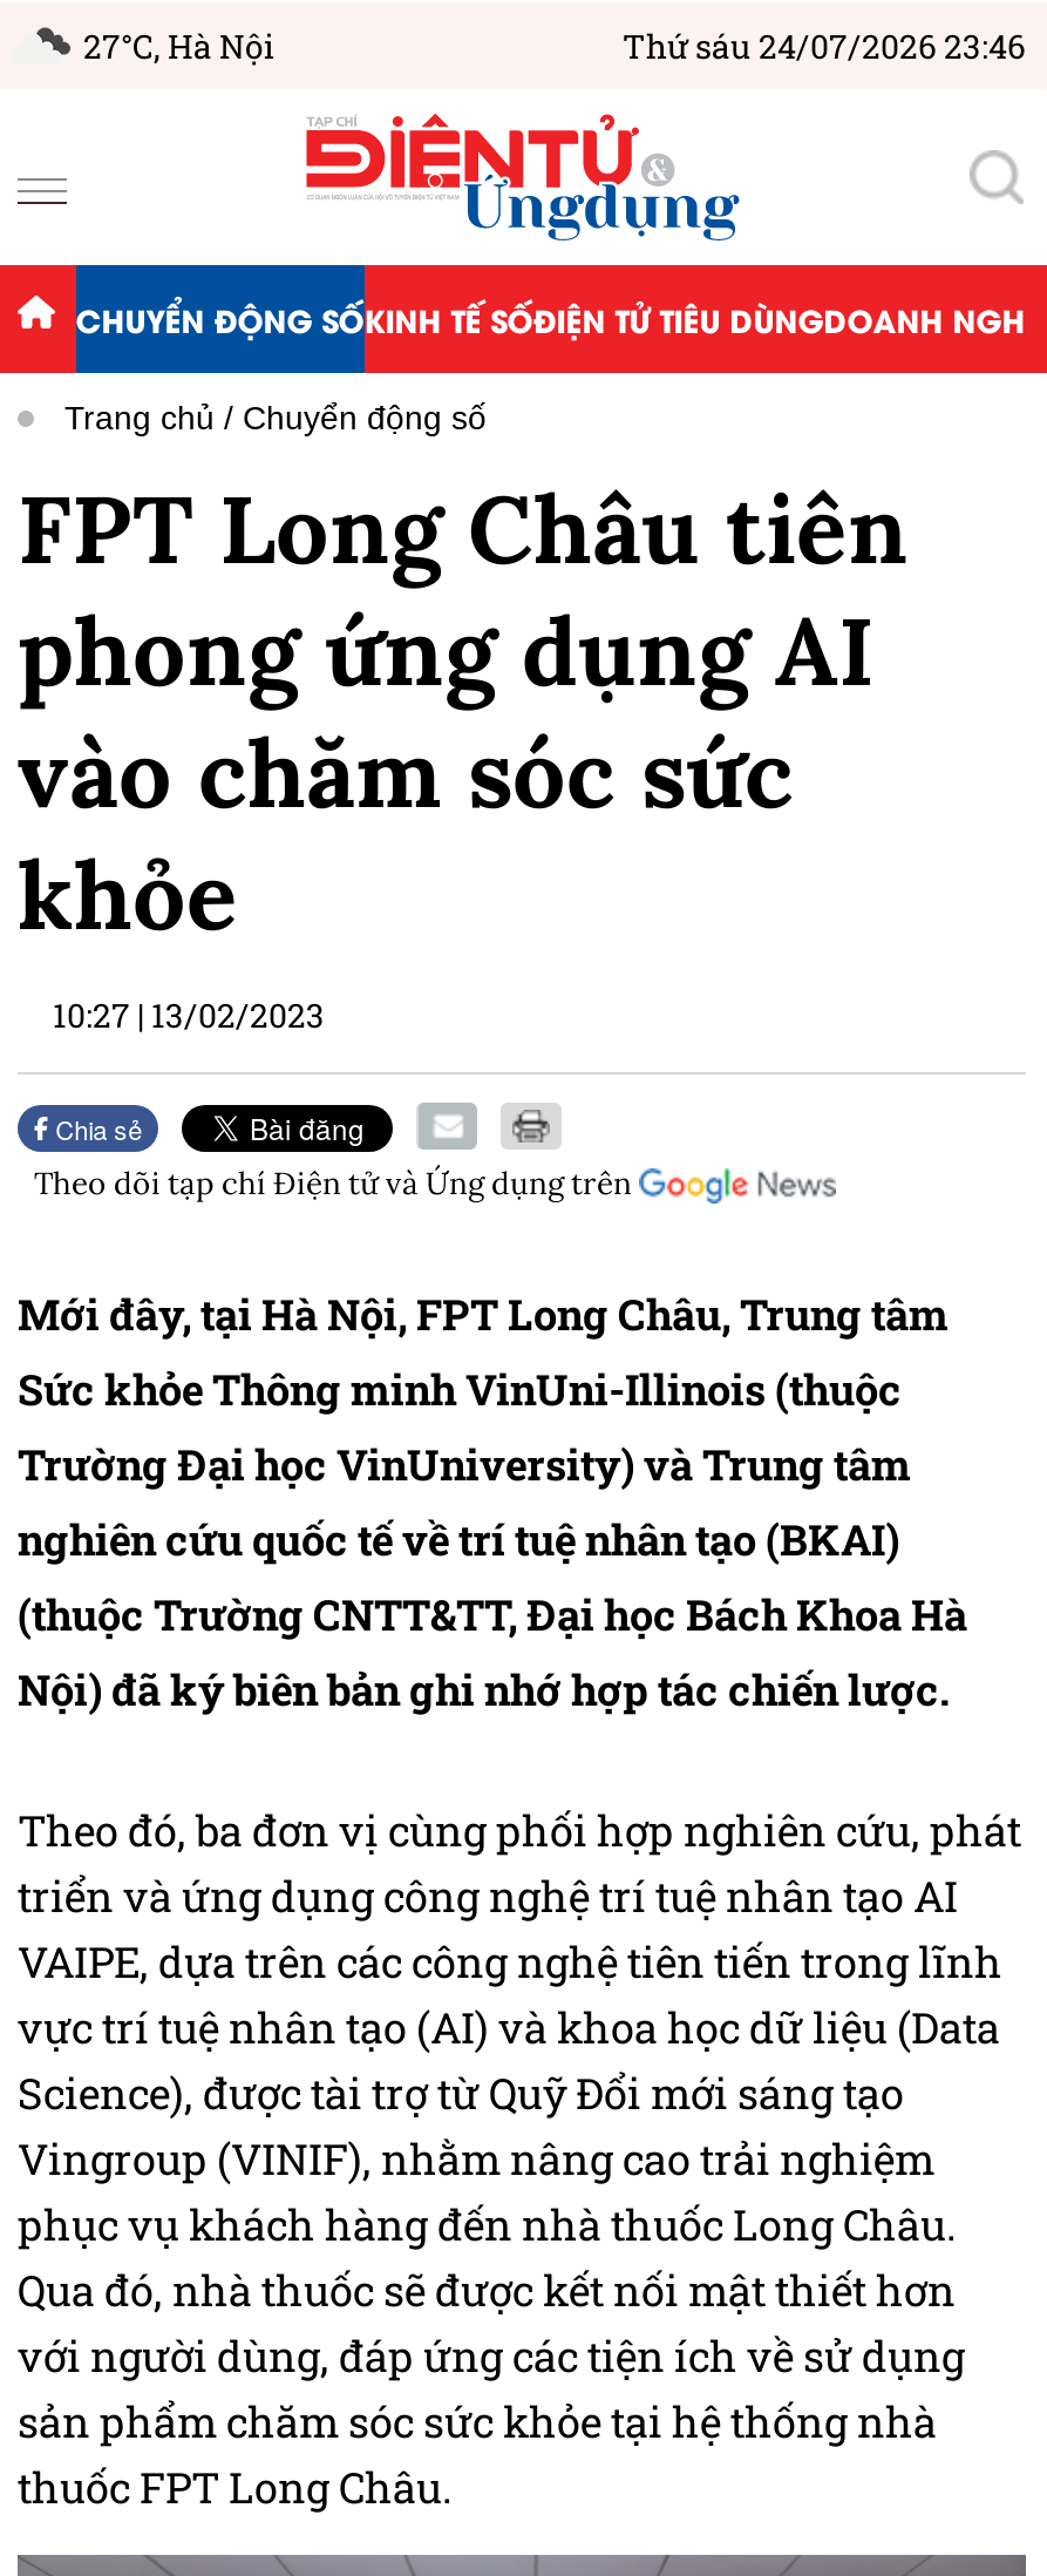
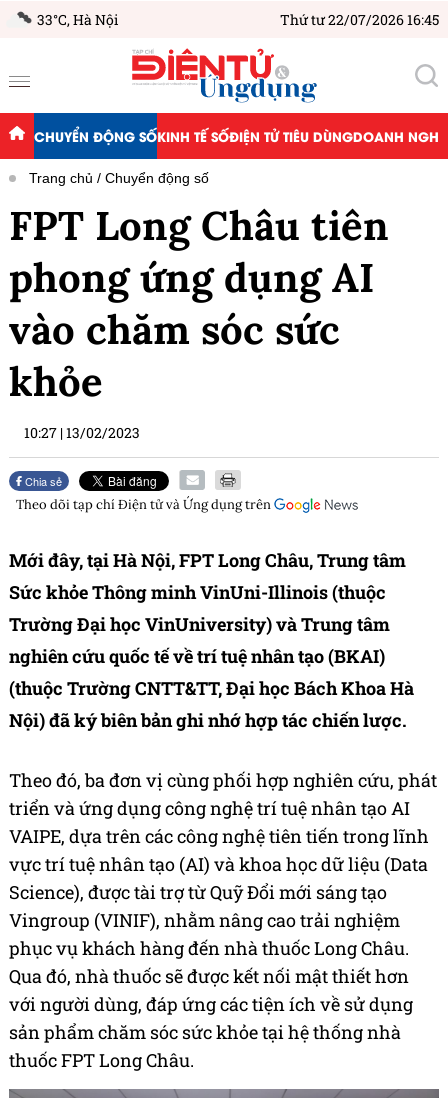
- 27°C, Hà Nội
+ 33°C, Hà Nội

- Thứ sáu 24/07/2026 23:46
+ Thứ tư 22/07/2026 16:45
